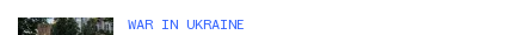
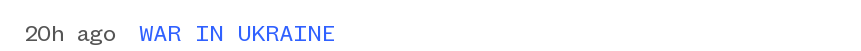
+ 20h ago
